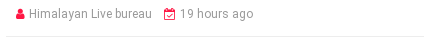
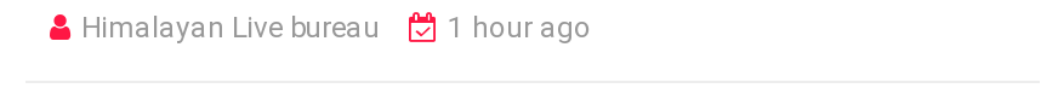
- Himalayan Live bureau 19 hours ago
+ Himalayan Live bureau 1 hour ago
